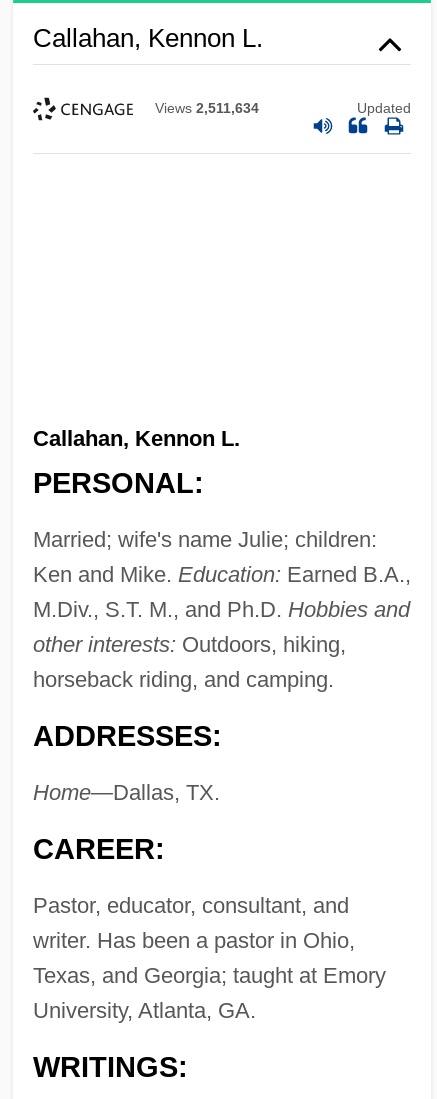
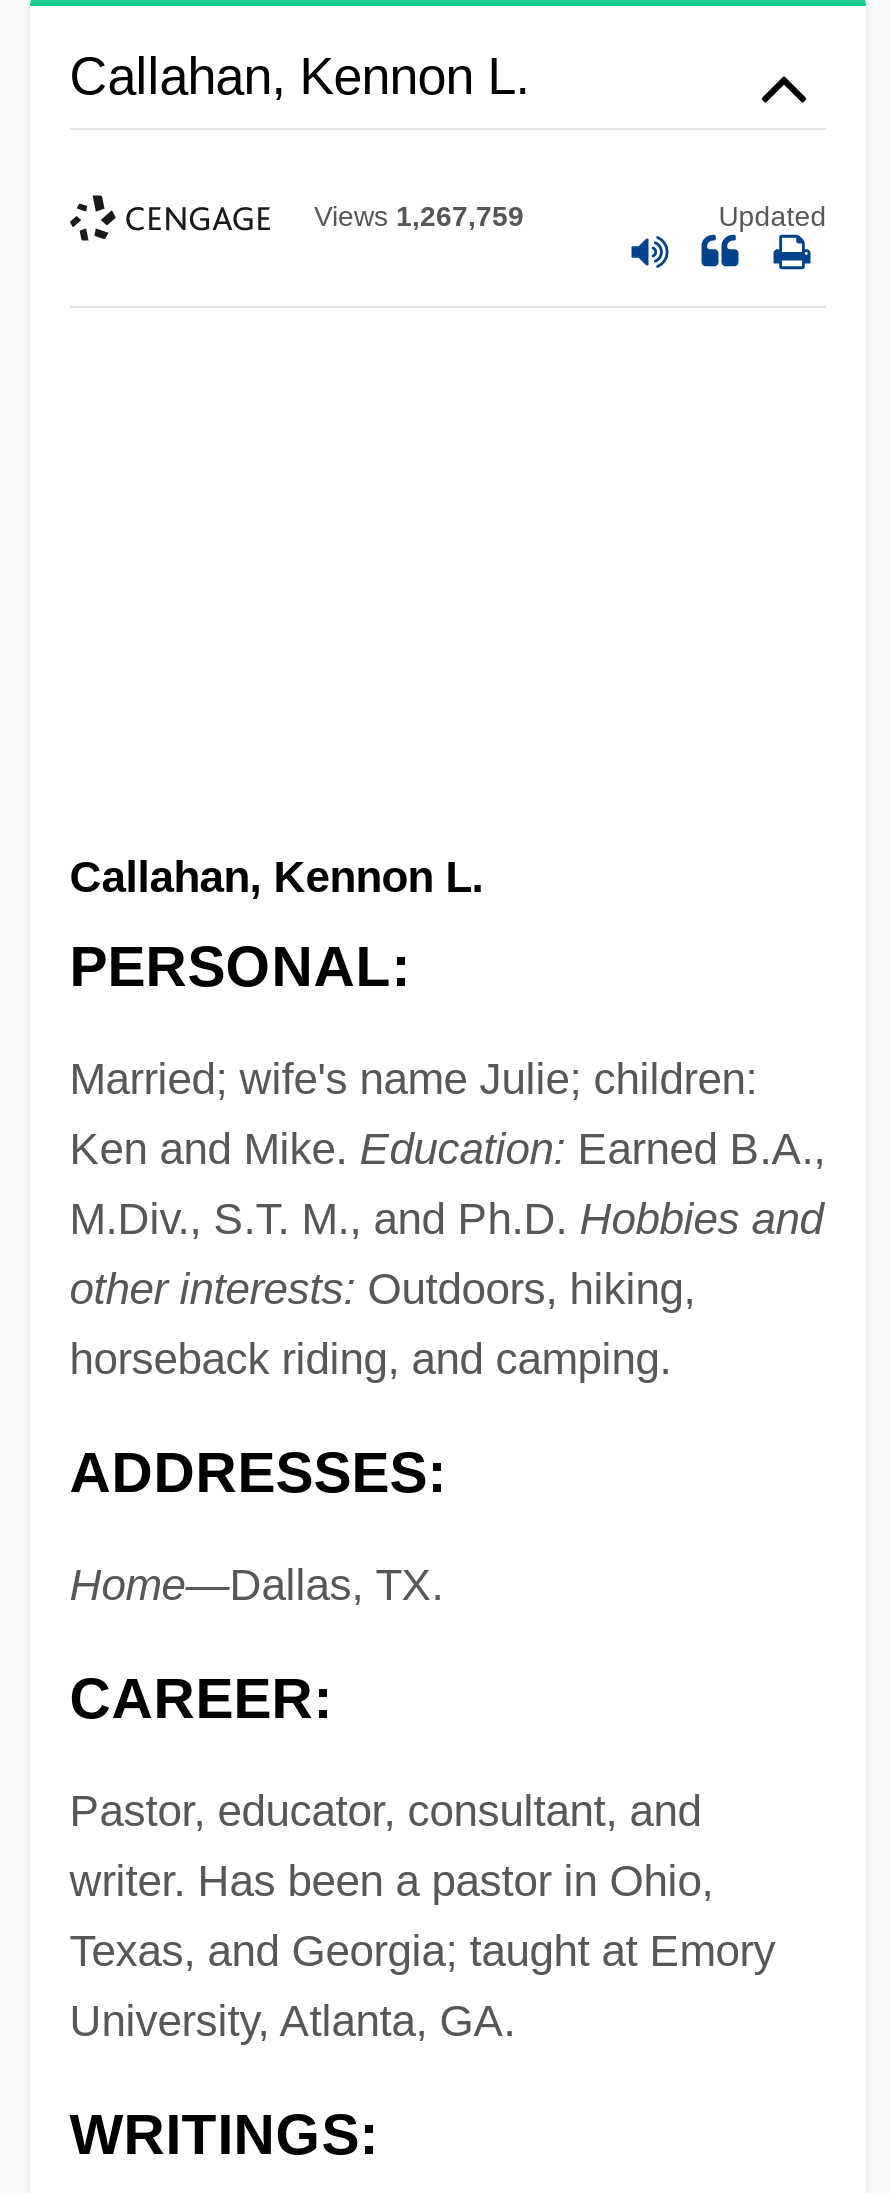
- Views 2,511,634
+ Views 1,267,759
